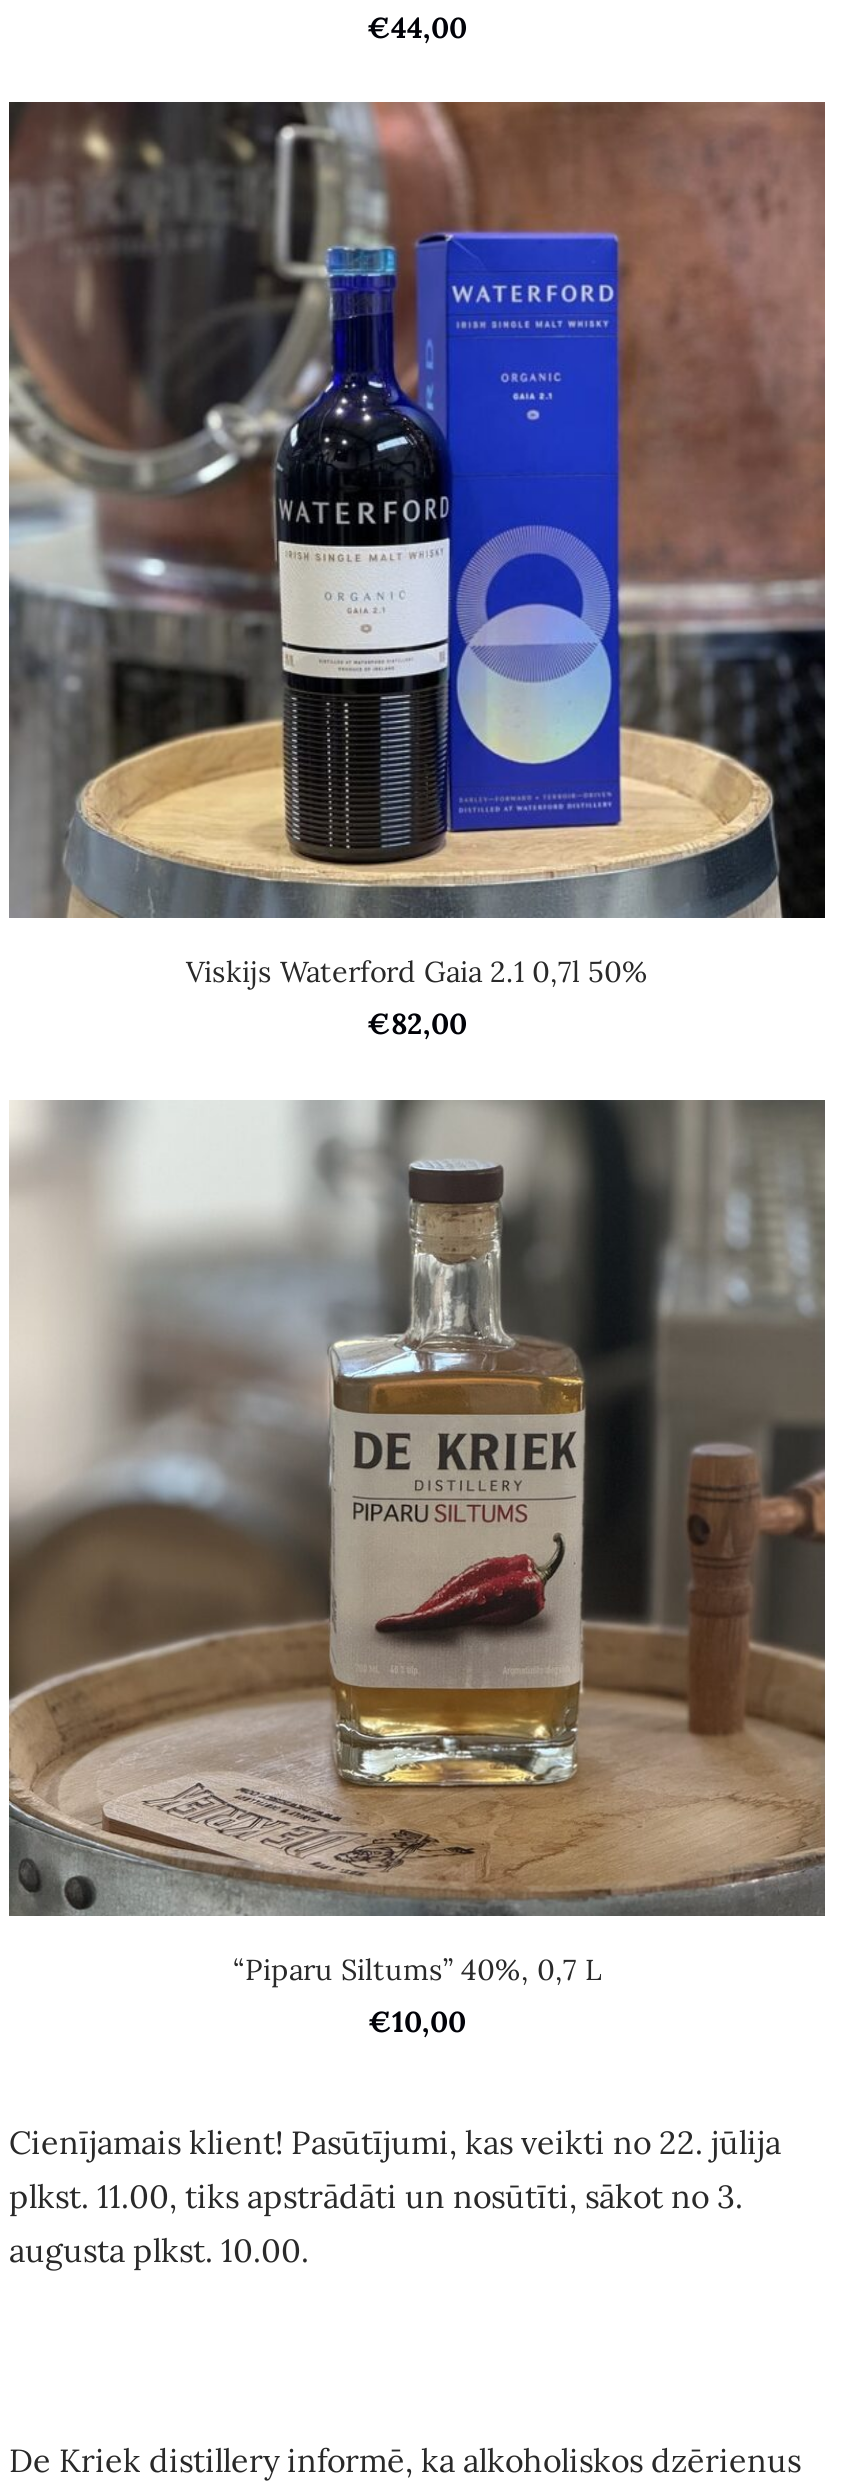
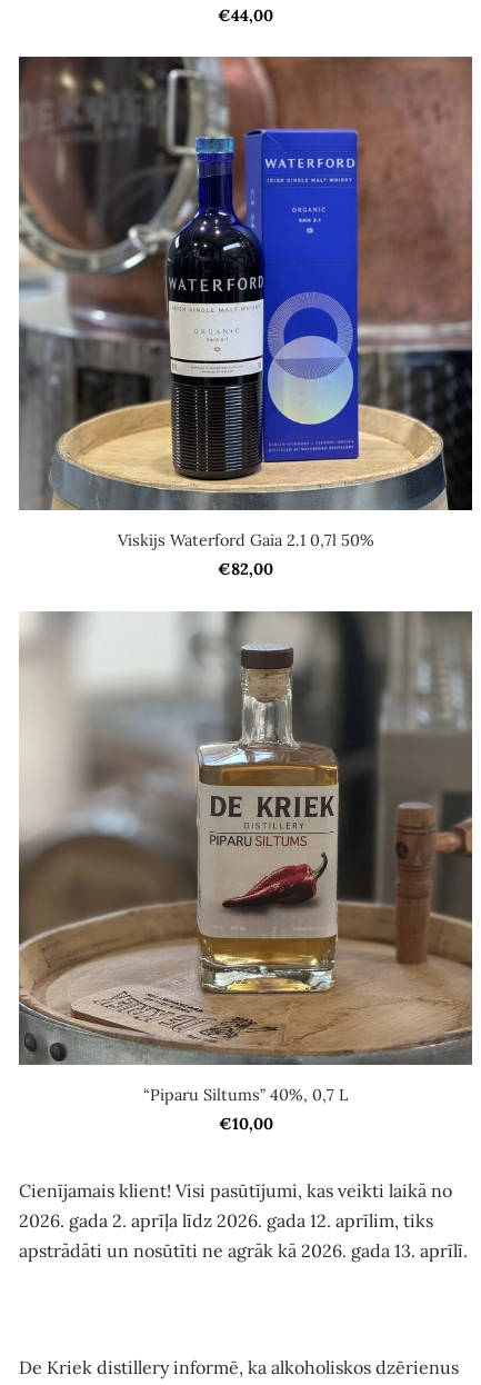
- Cienījamais klient! Pasūtījumi, kas veikti no 22. jūlija
- plkst. 11.00, tiks apstrādāti un nosūtīti, sākot no 3.
- augusta plkst. 10.00.
+ Cienījamais klient! Visi pasūtījumi, kas veikti laikā no
+ 2026. gada 2. aprīļa līdz 2026. gada 12. aprīlim, tiks
+ apstrādāti un nosūtīti ne agrāk kā 2026. gada 13. aprīlī.
